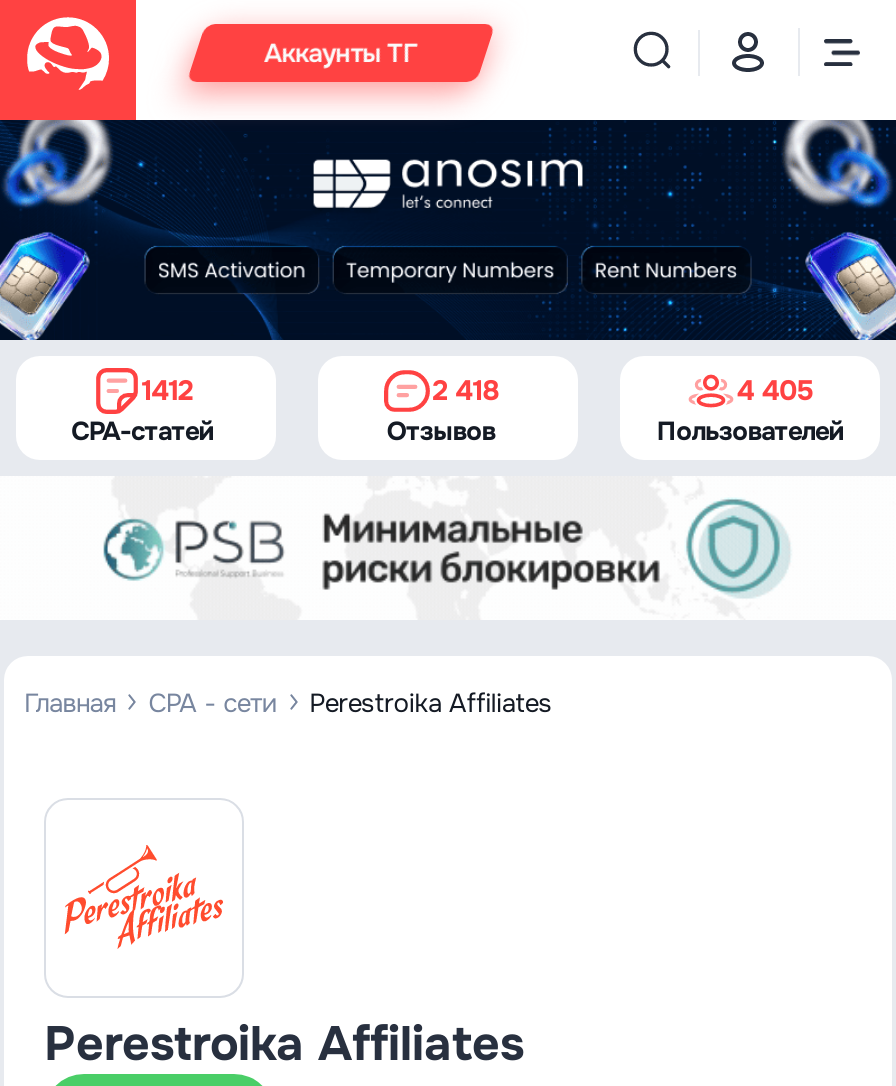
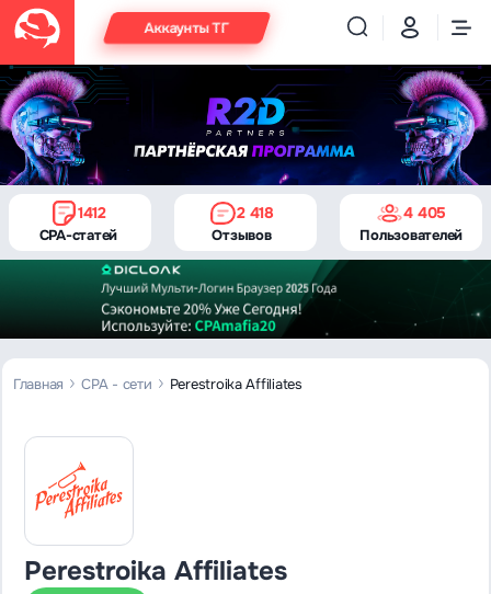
- [image]
+ [image]

- [image]
+ [image]
